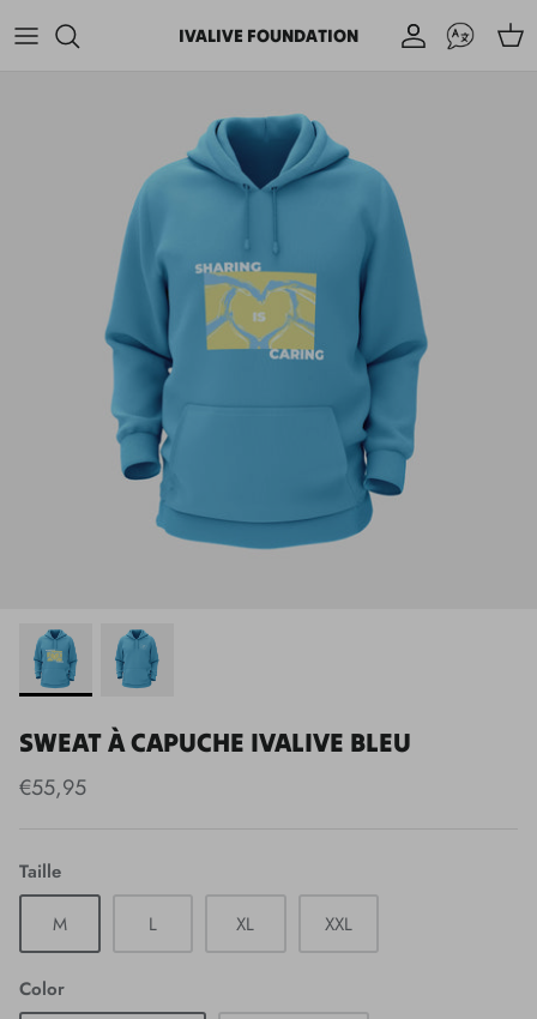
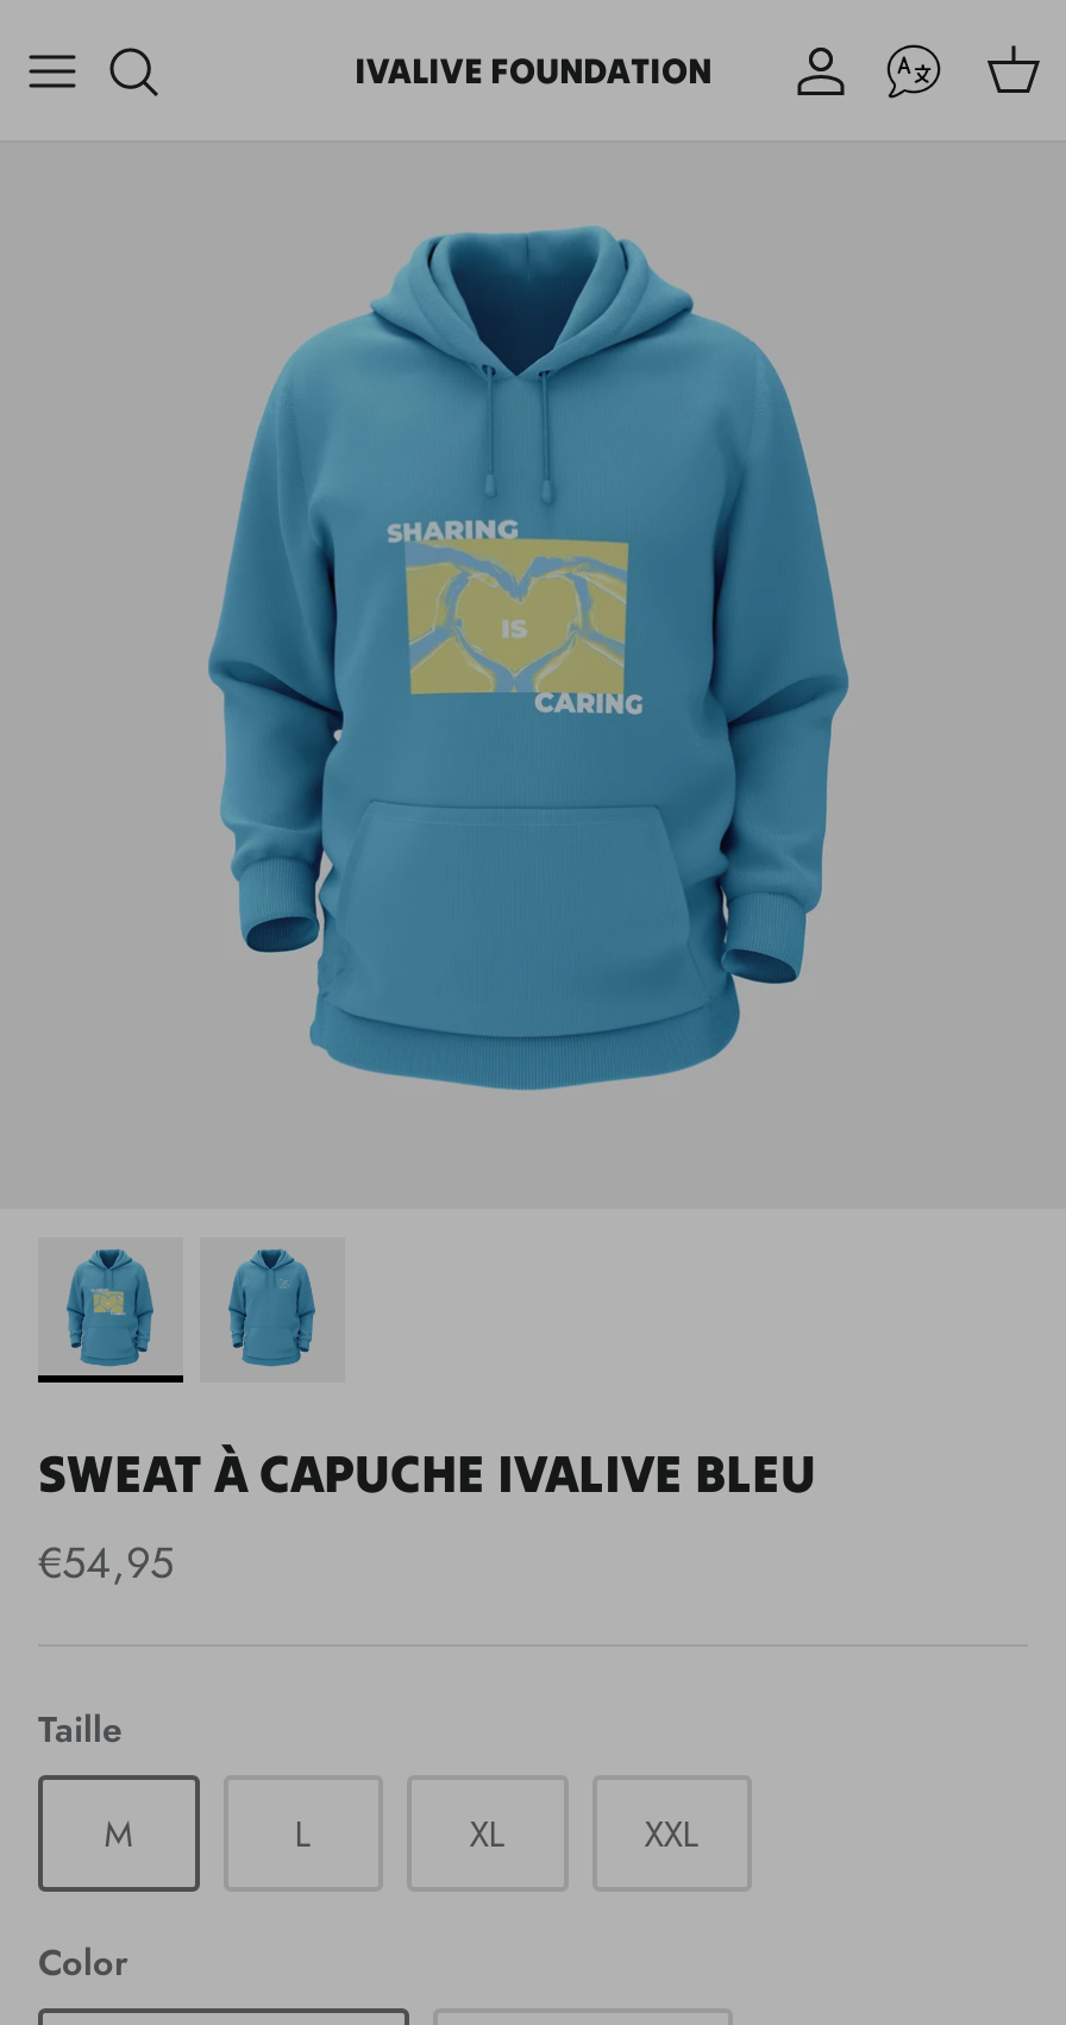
- €55,95
+ €54,95
